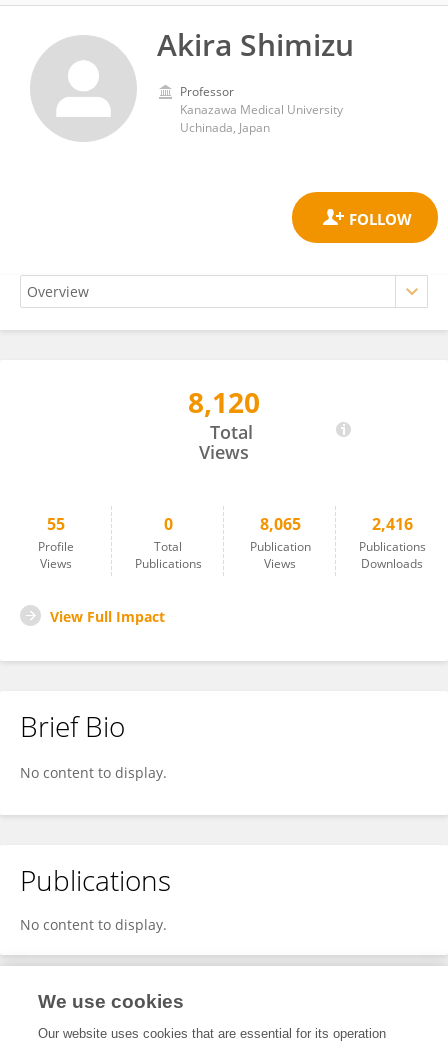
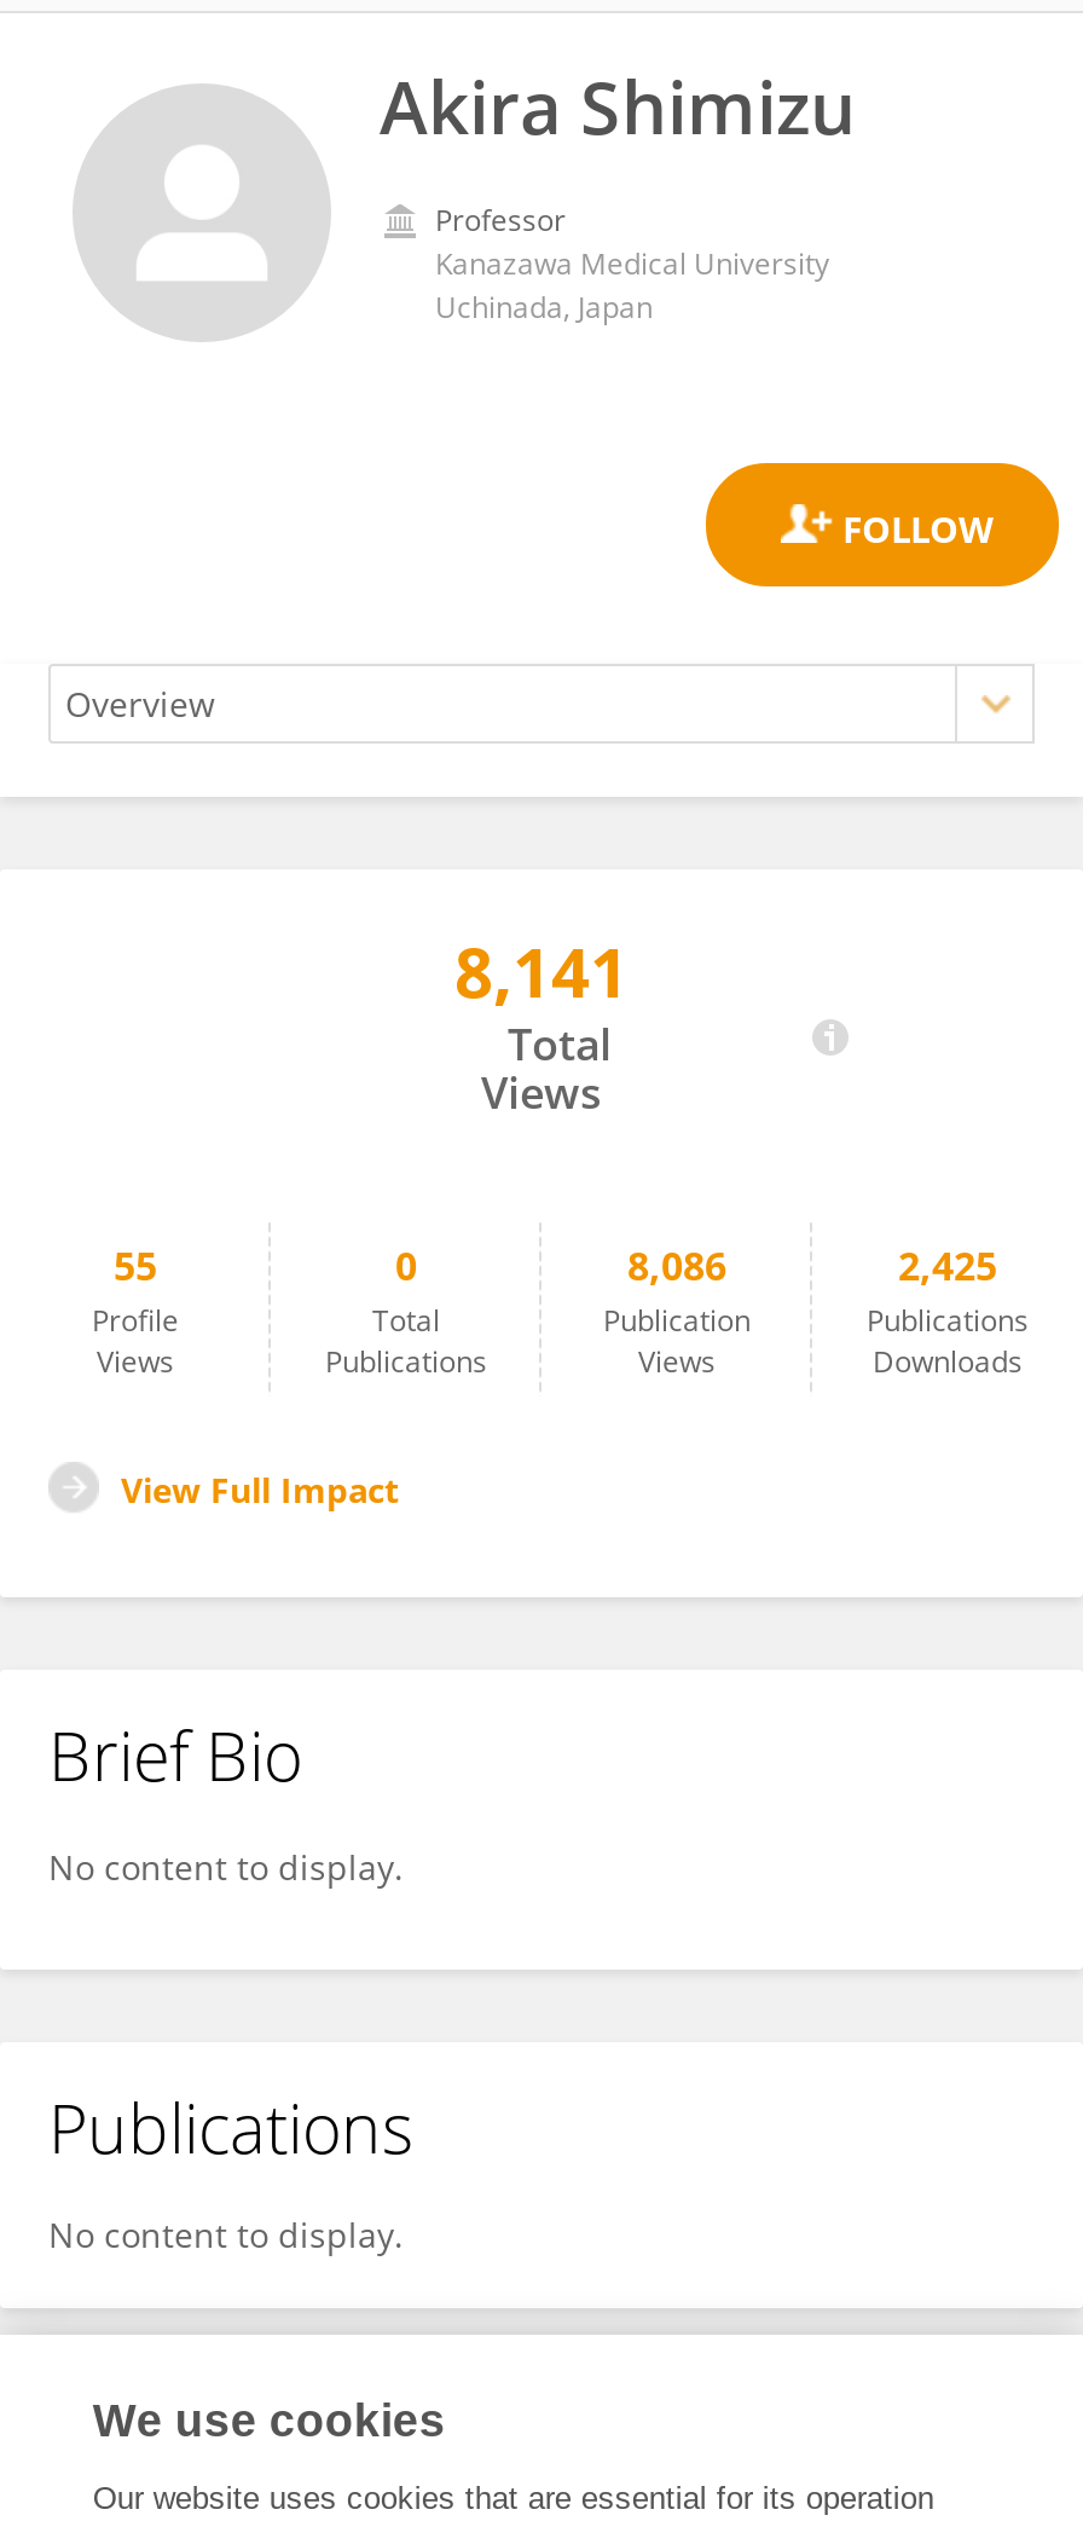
- 8,120
+ 8,141

- 8,065
+ 8,086

- 2,416
+ 2,425
